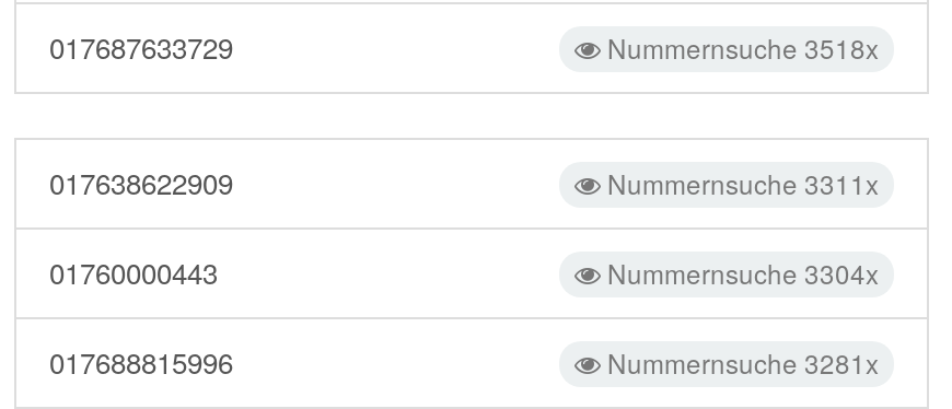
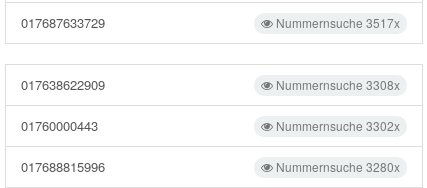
- Nummernsuche 3518x
+ Nummernsuche 3517x

- Nummernsuche 3311x
+ Nummernsuche 3308x

- Nummernsuche 3304x
+ Nummernsuche 3302x

- Nummernsuche 3281x
+ Nummernsuche 3280x
